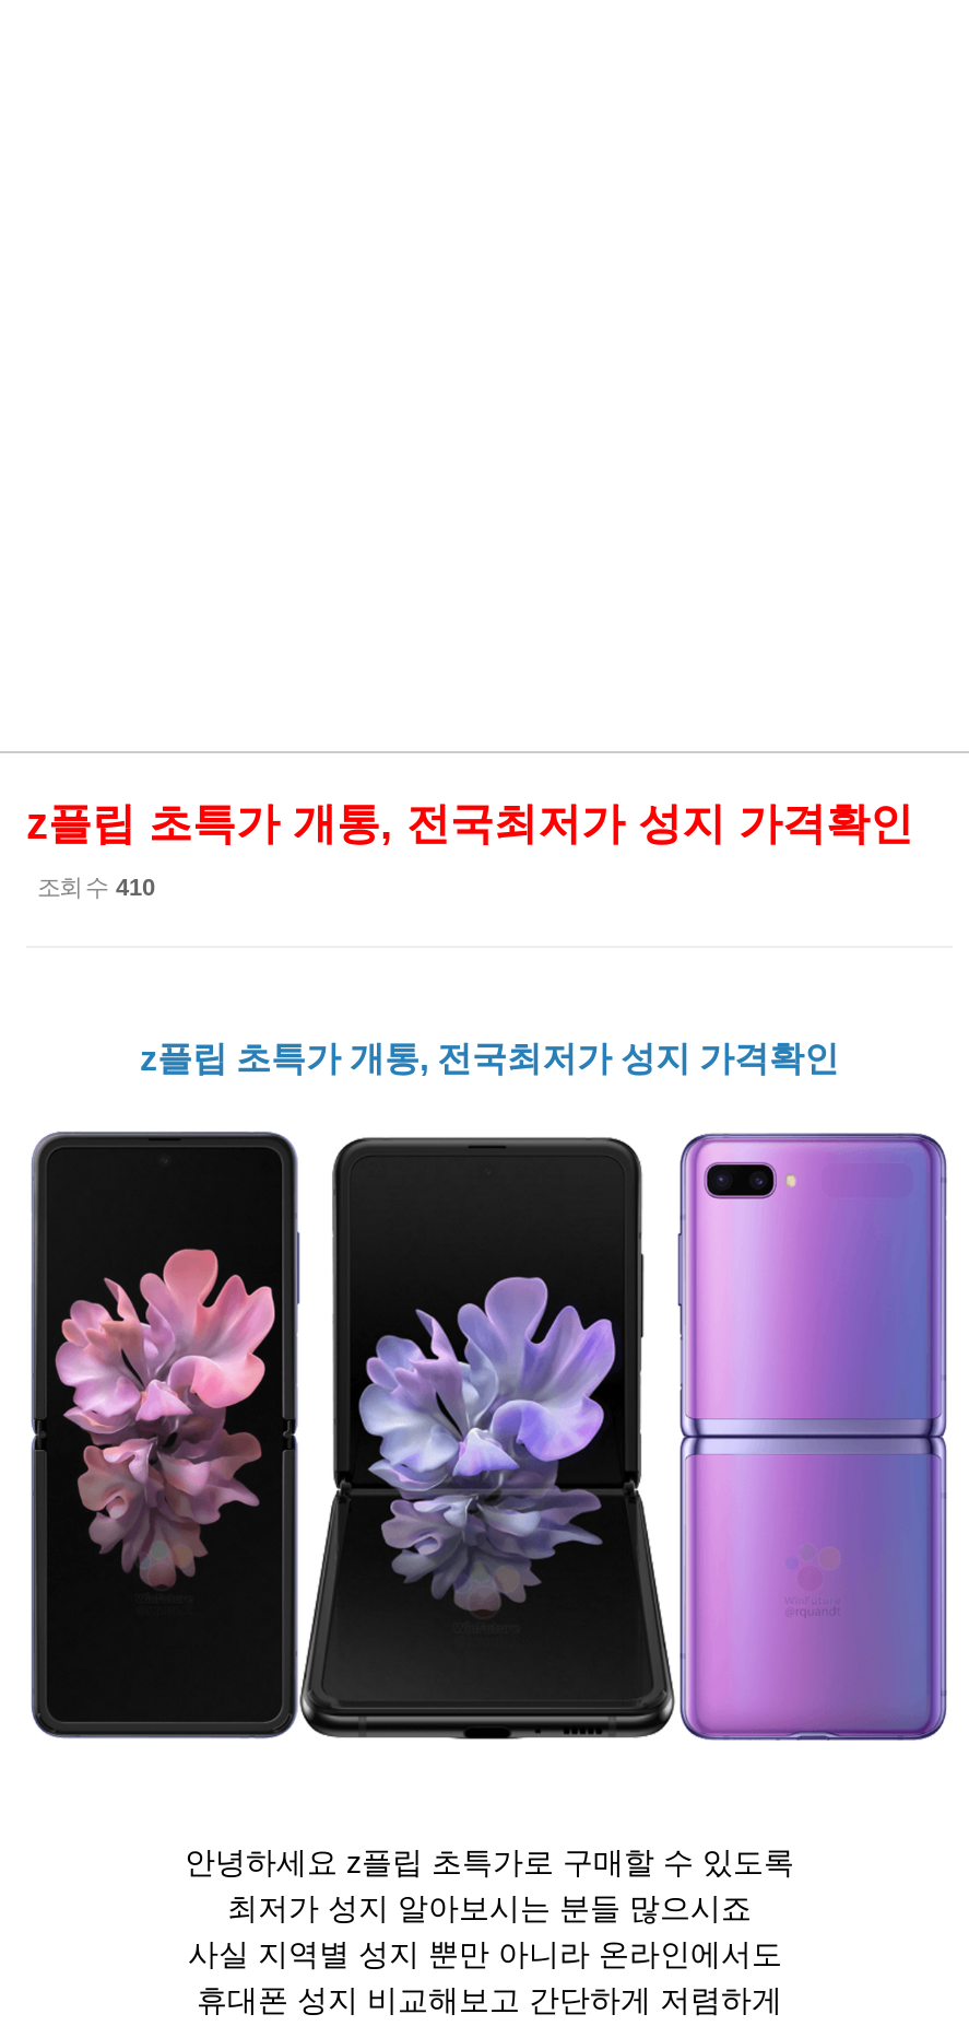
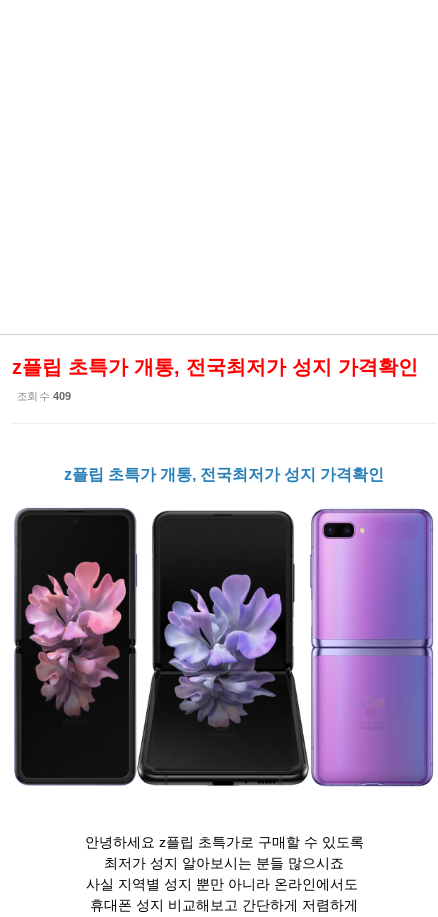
- 조회 수 410
+ 조회 수 409
